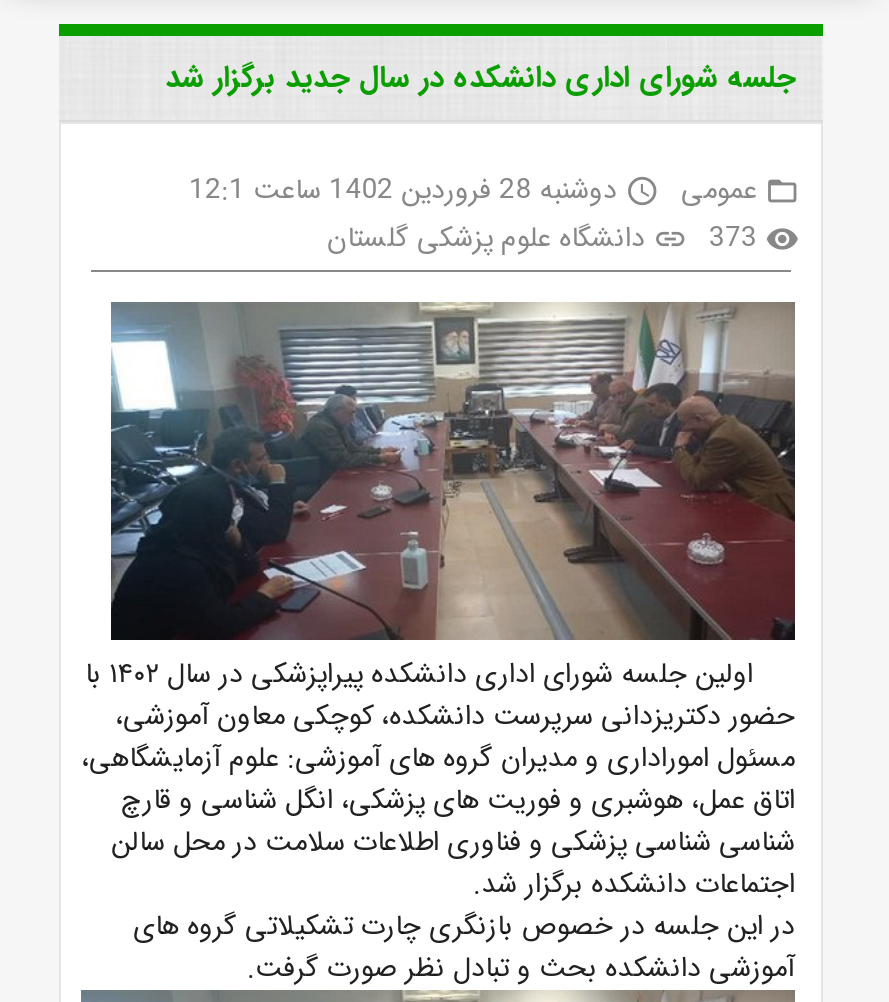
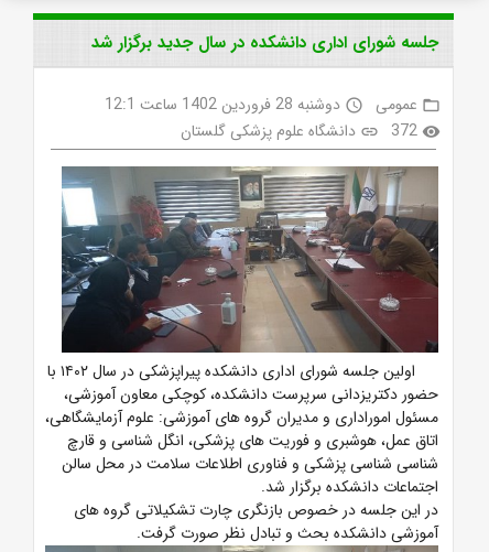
- 373
+ 372
